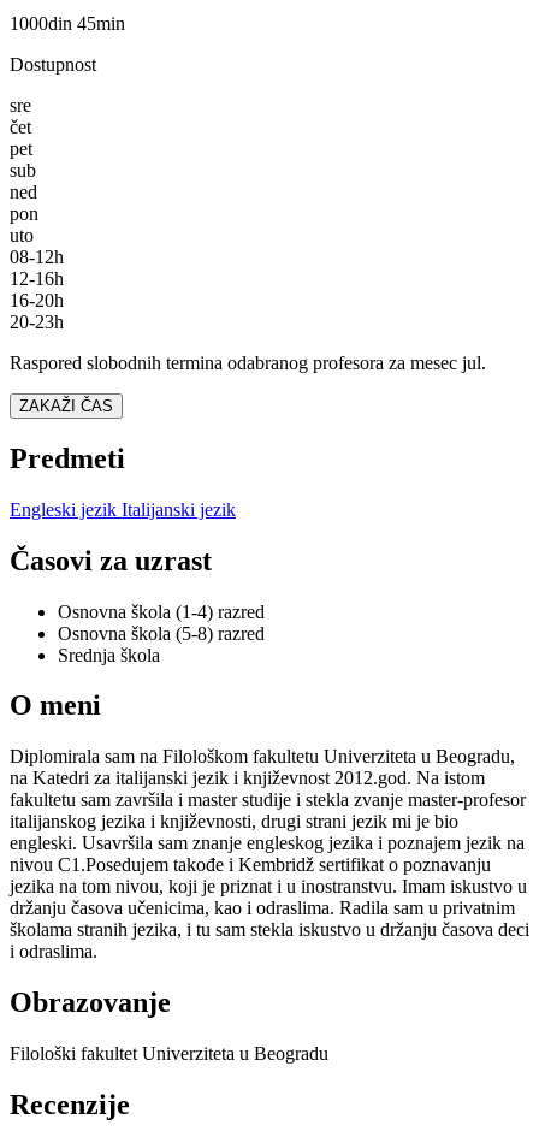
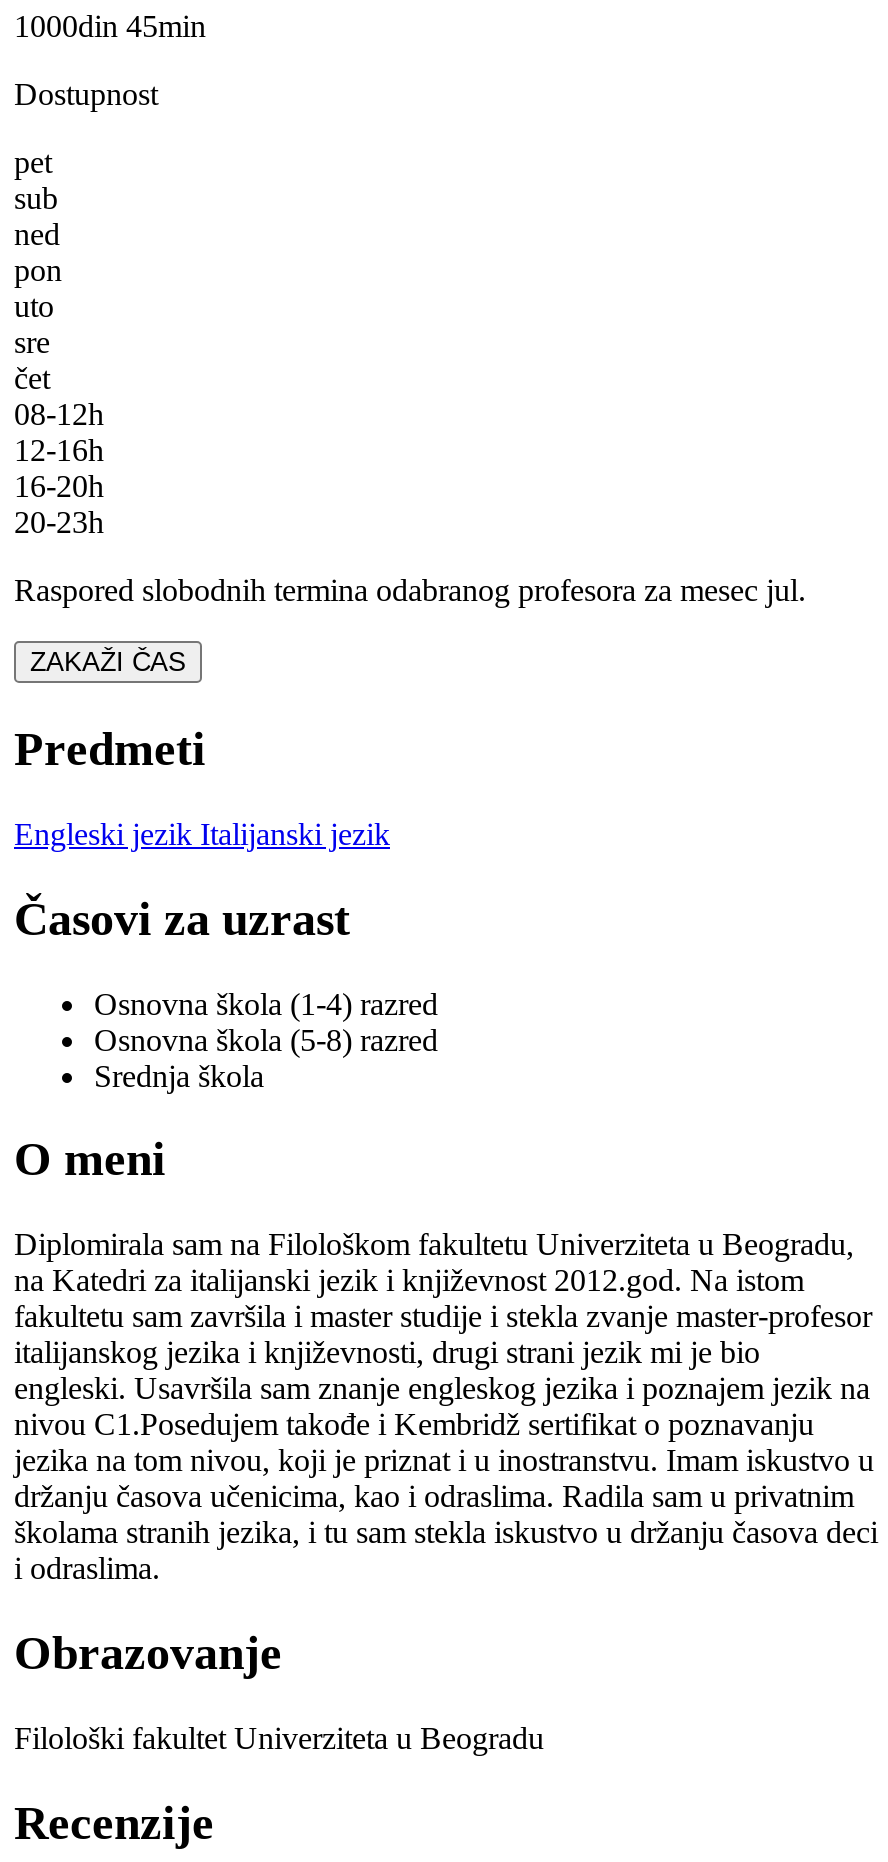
moved down: sre | čet

moved up: pet | sub | ned | pon | uto
